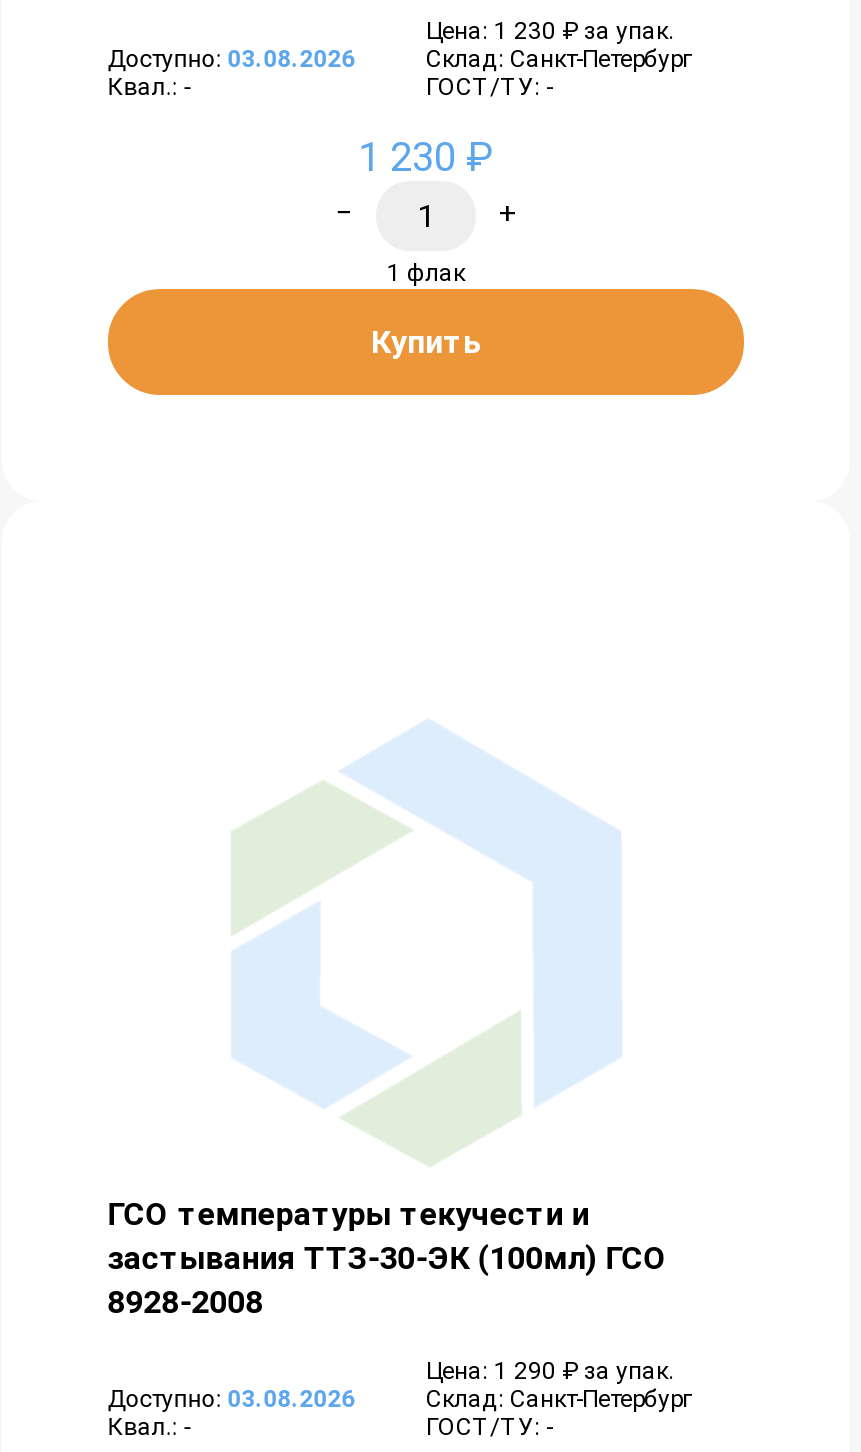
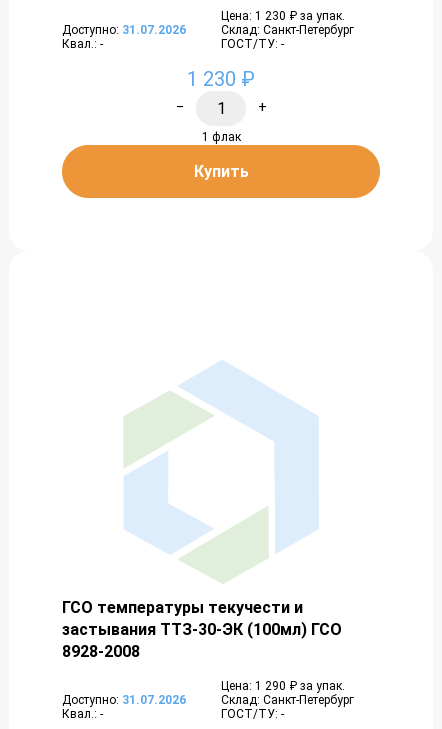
- Доступно: 03.08.2026
+ Доступно: 31.07.2026

- Доступно: 03.08.2026
+ Доступно: 31.07.2026
